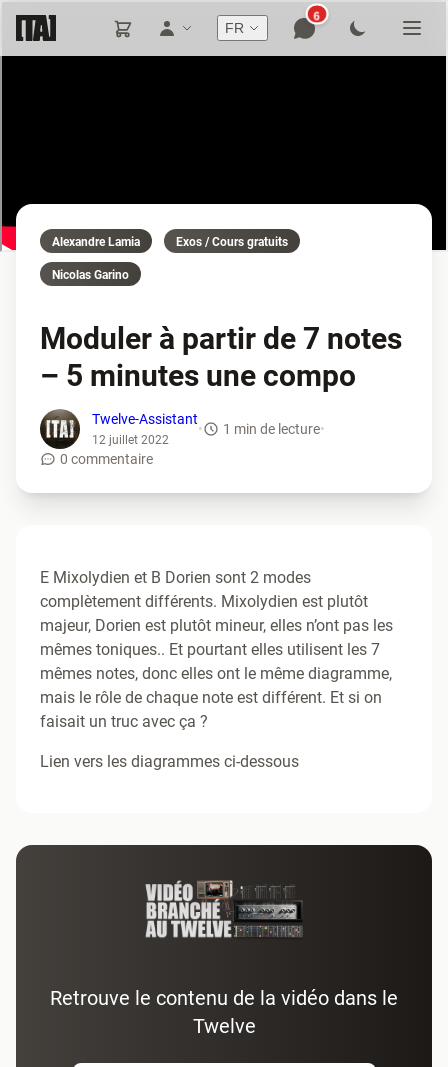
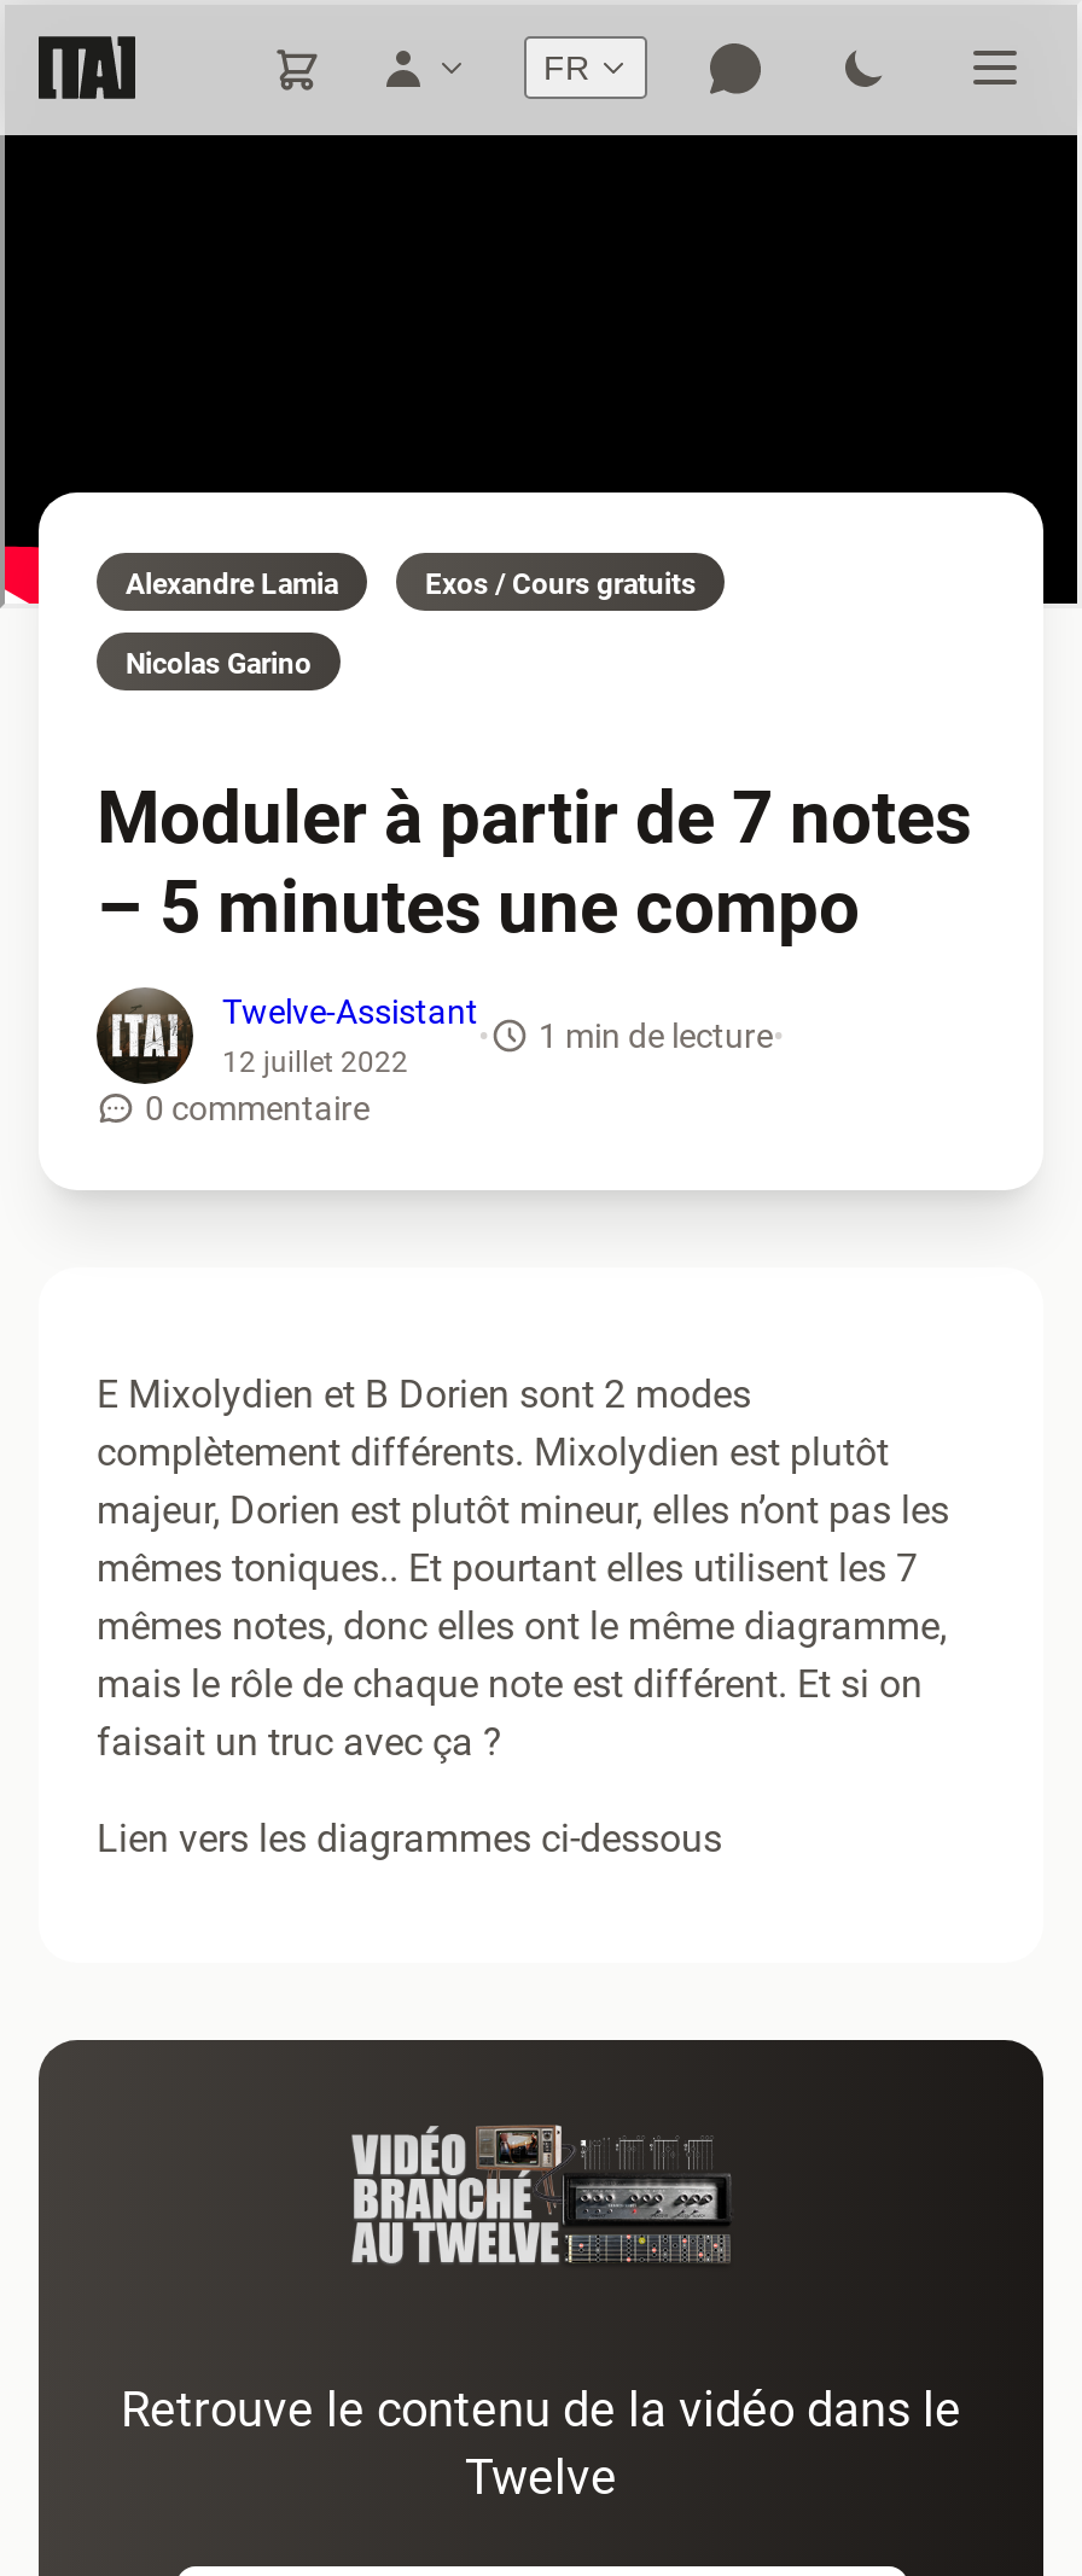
- 6
